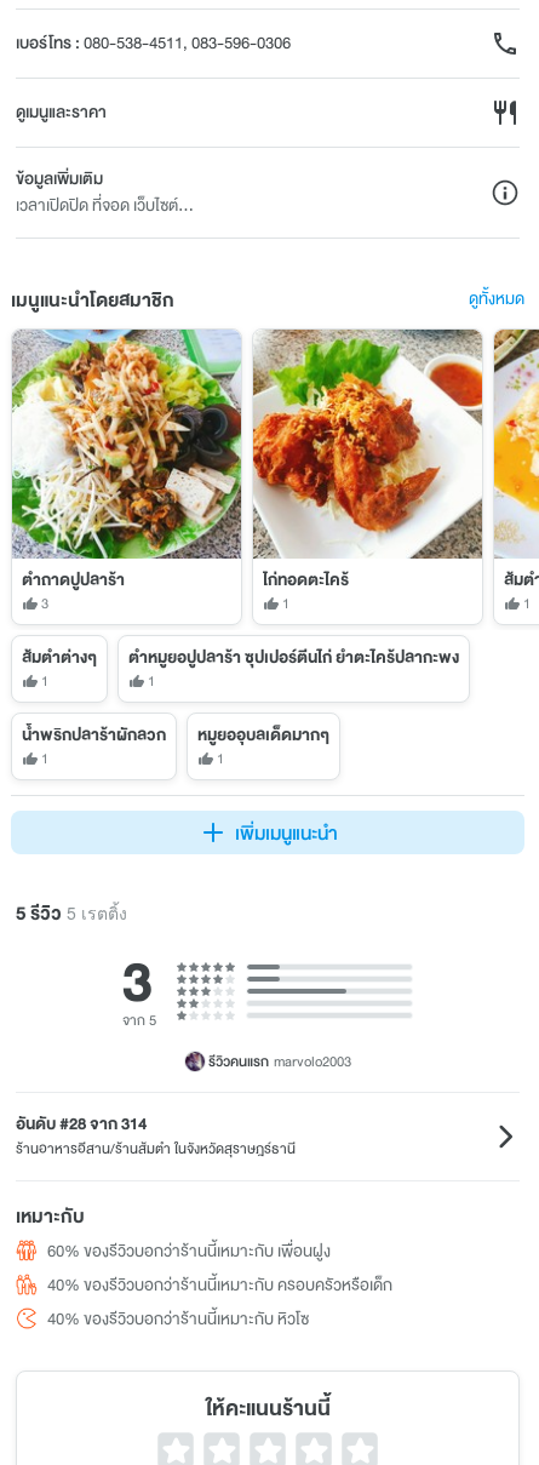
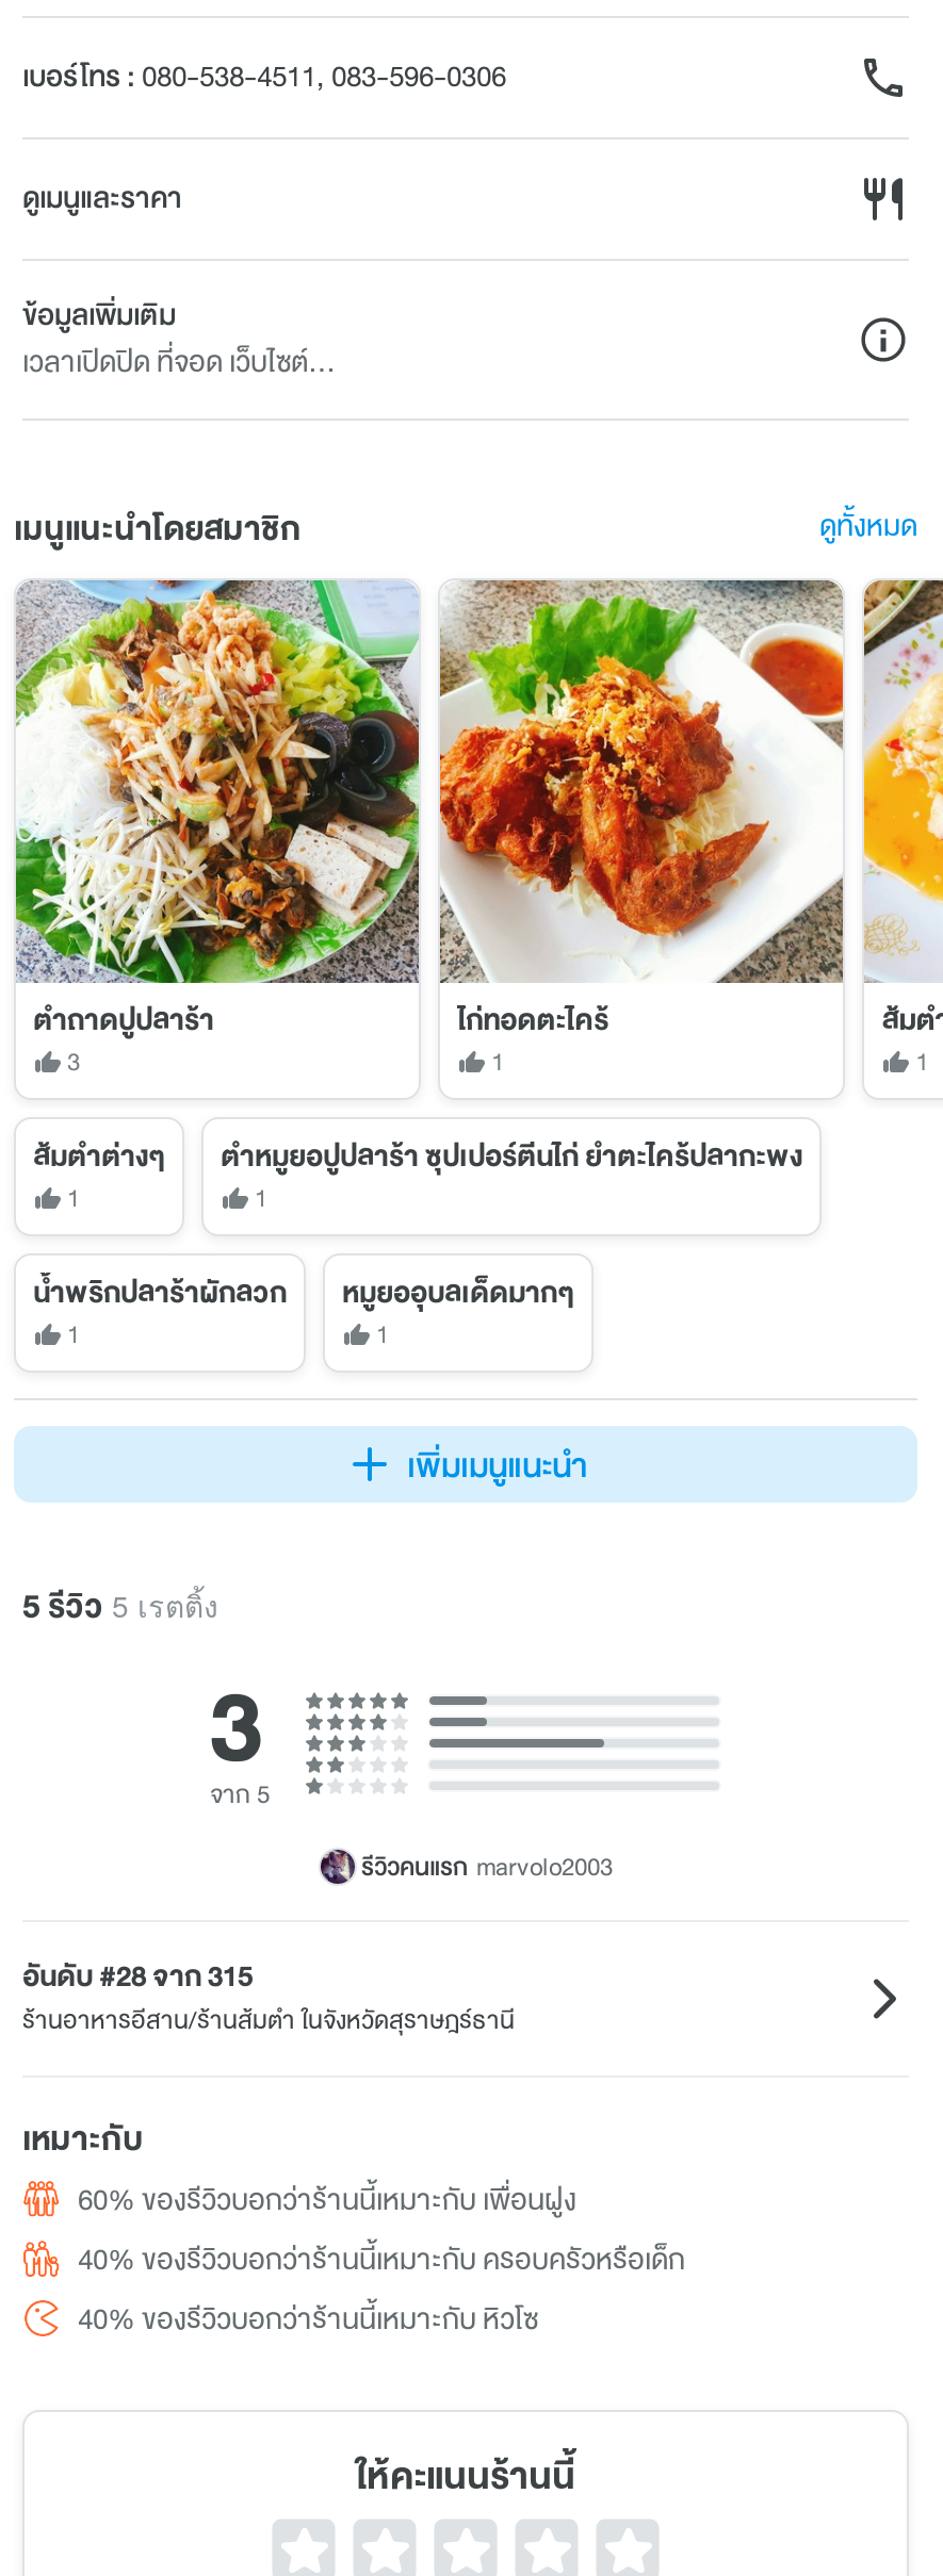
- อันดับ #28 จาก 314
+ อันดับ #28 จาก 315
